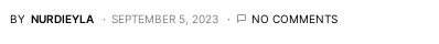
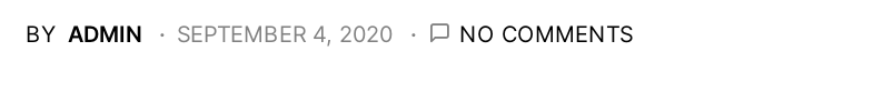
- BY NURDIEYLA
- SEPTEMBER 5, 2023
+ BY ADMIN
+ SEPTEMBER 4, 2020
